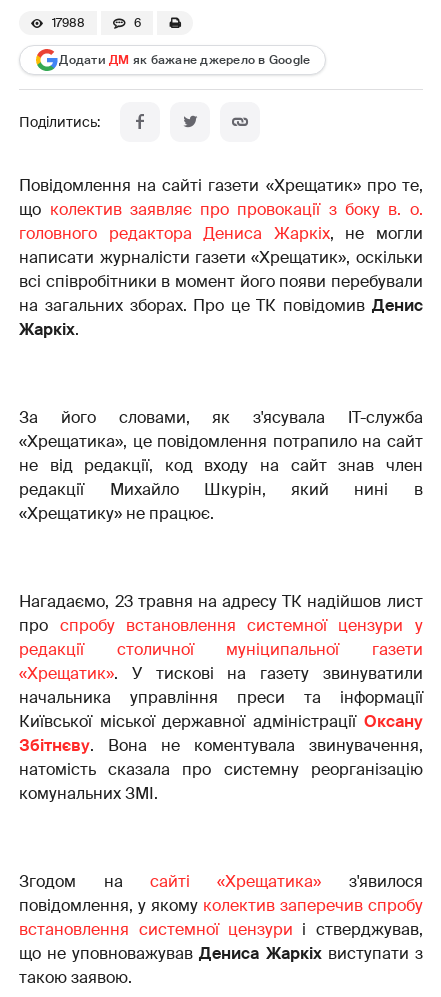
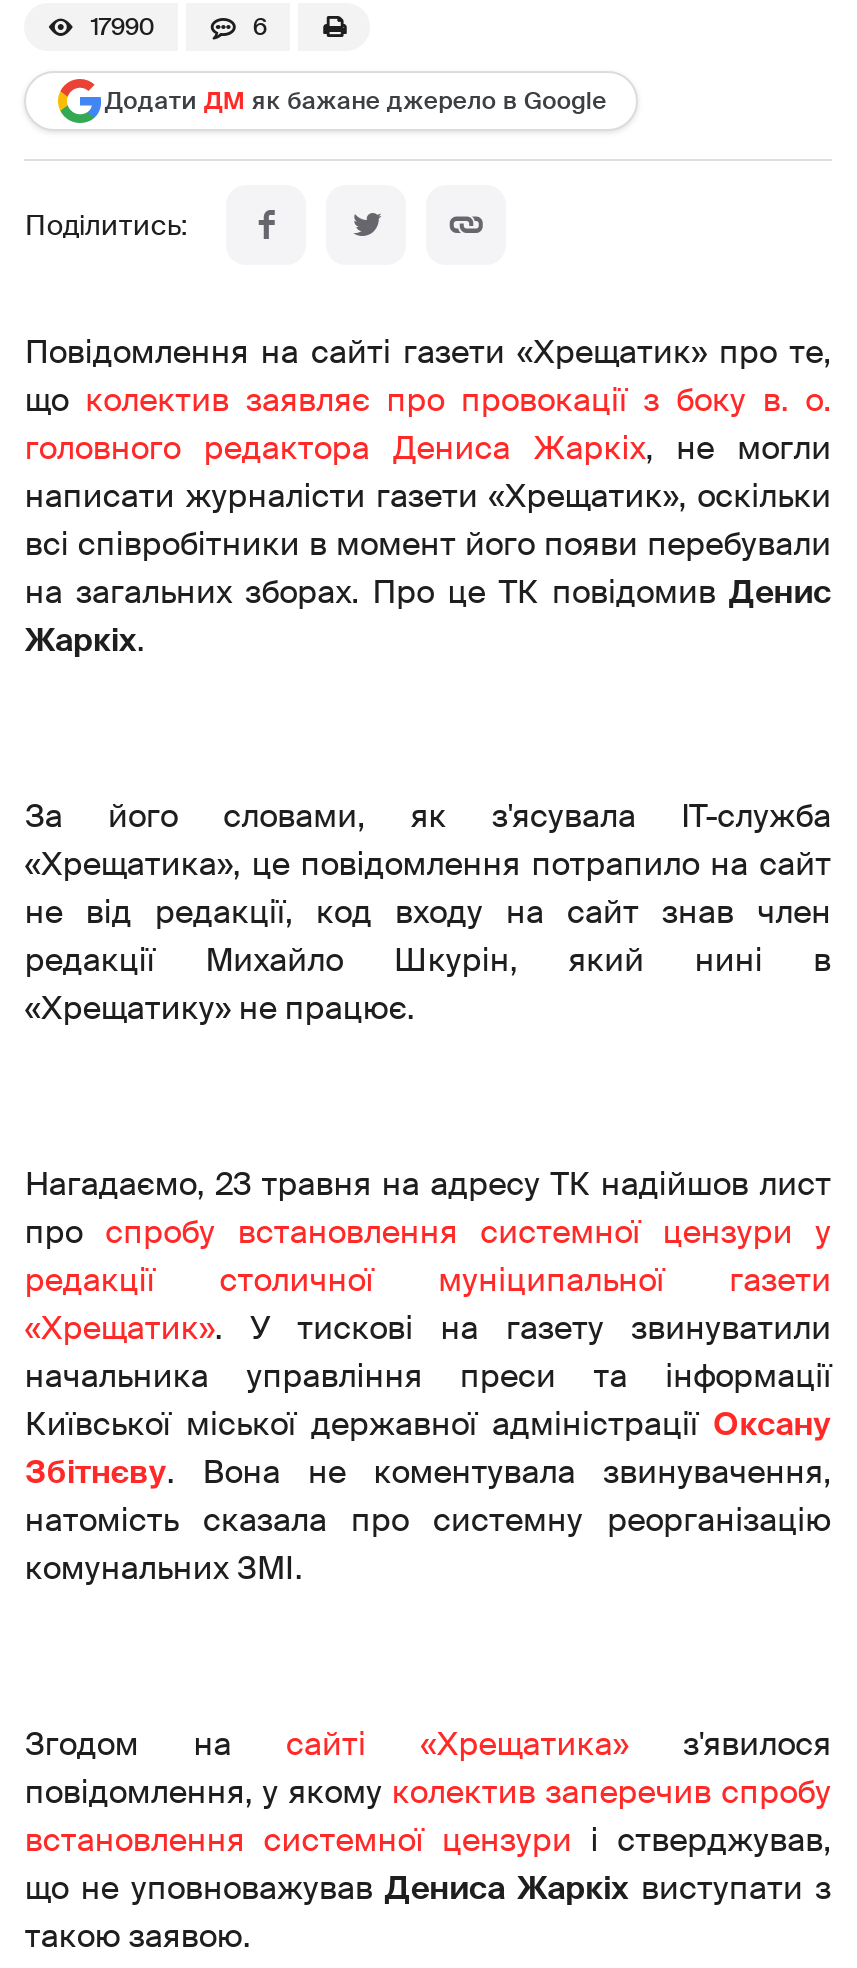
- 17988
+ 17990
